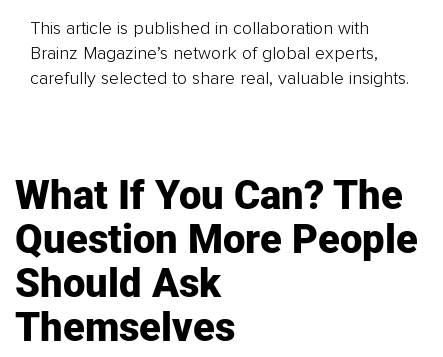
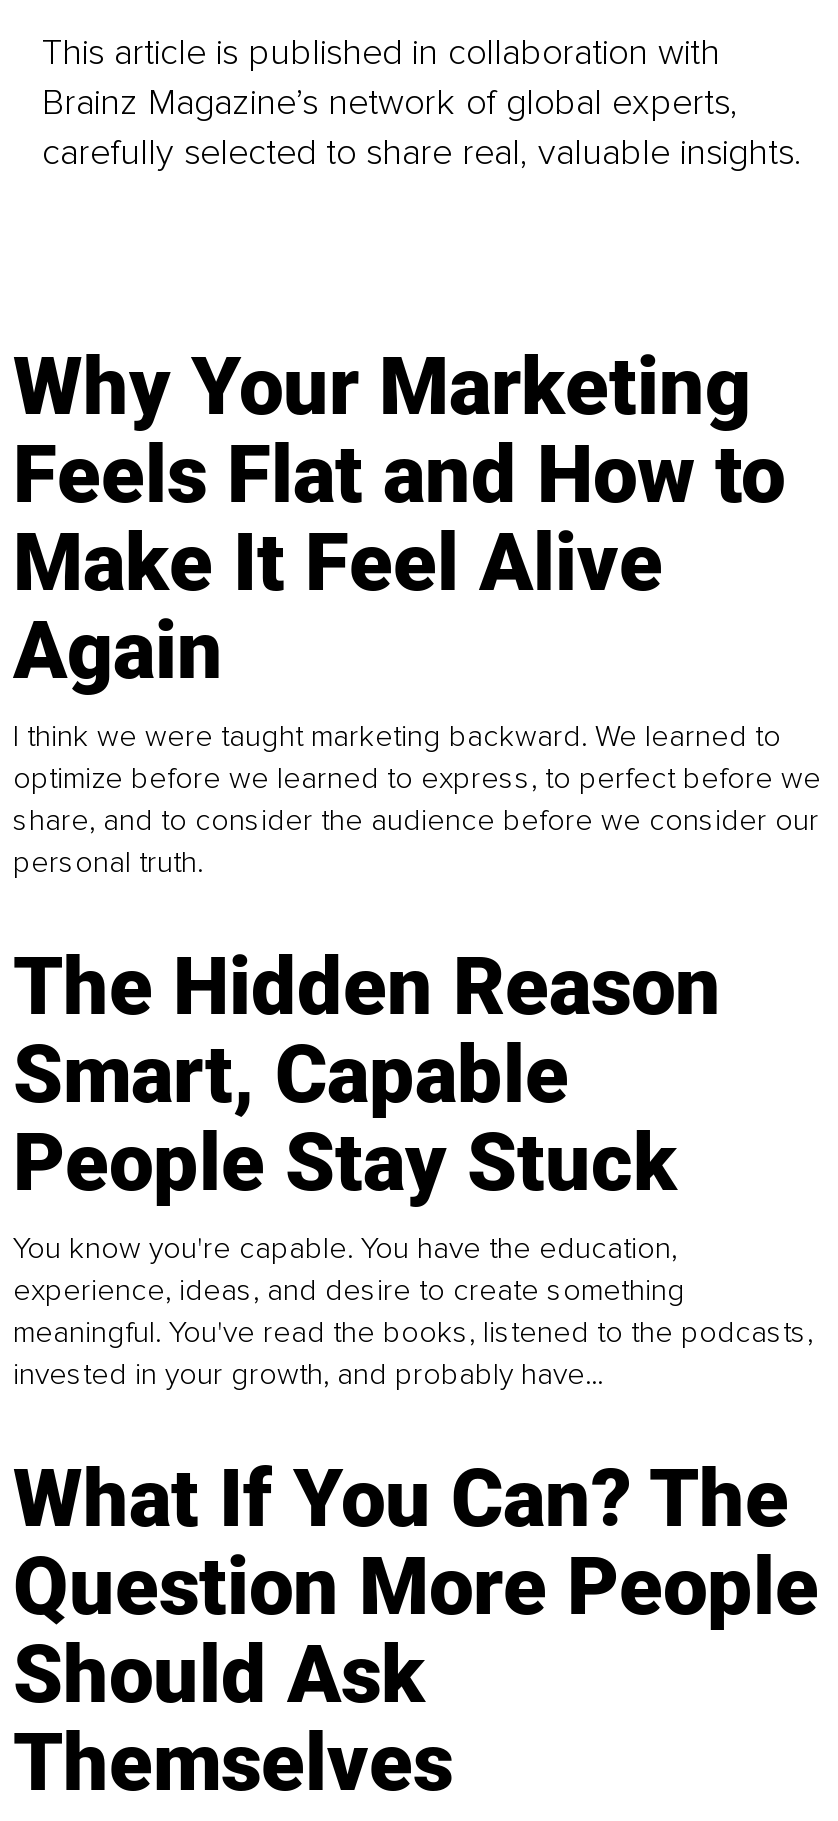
+ Why Your Marketing
+ Feels Flat and How to
+ Make It Feel Alive
+ Again
+ I think we were taught marketing backward. We learned to
+ optimize before we learned to express, to perfect before we
+ share, and to consider the audience before we consider our
+ personal truth.
+ The Hidden Reason
+ Smart, Capable
+ People Stay Stuck
+ You know you're capable. You have the education,
+ experience, ideas, and desire to create something
+ meaningful. You've read the books, listened to the podcasts,
+ invested in your growth, and probably have...
